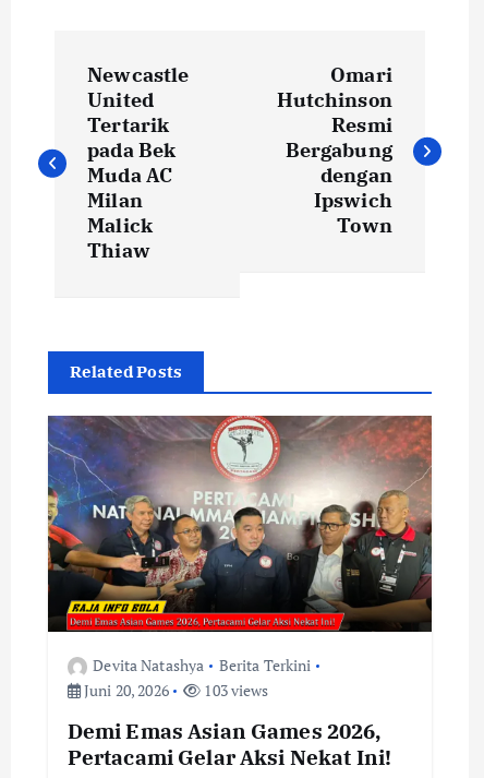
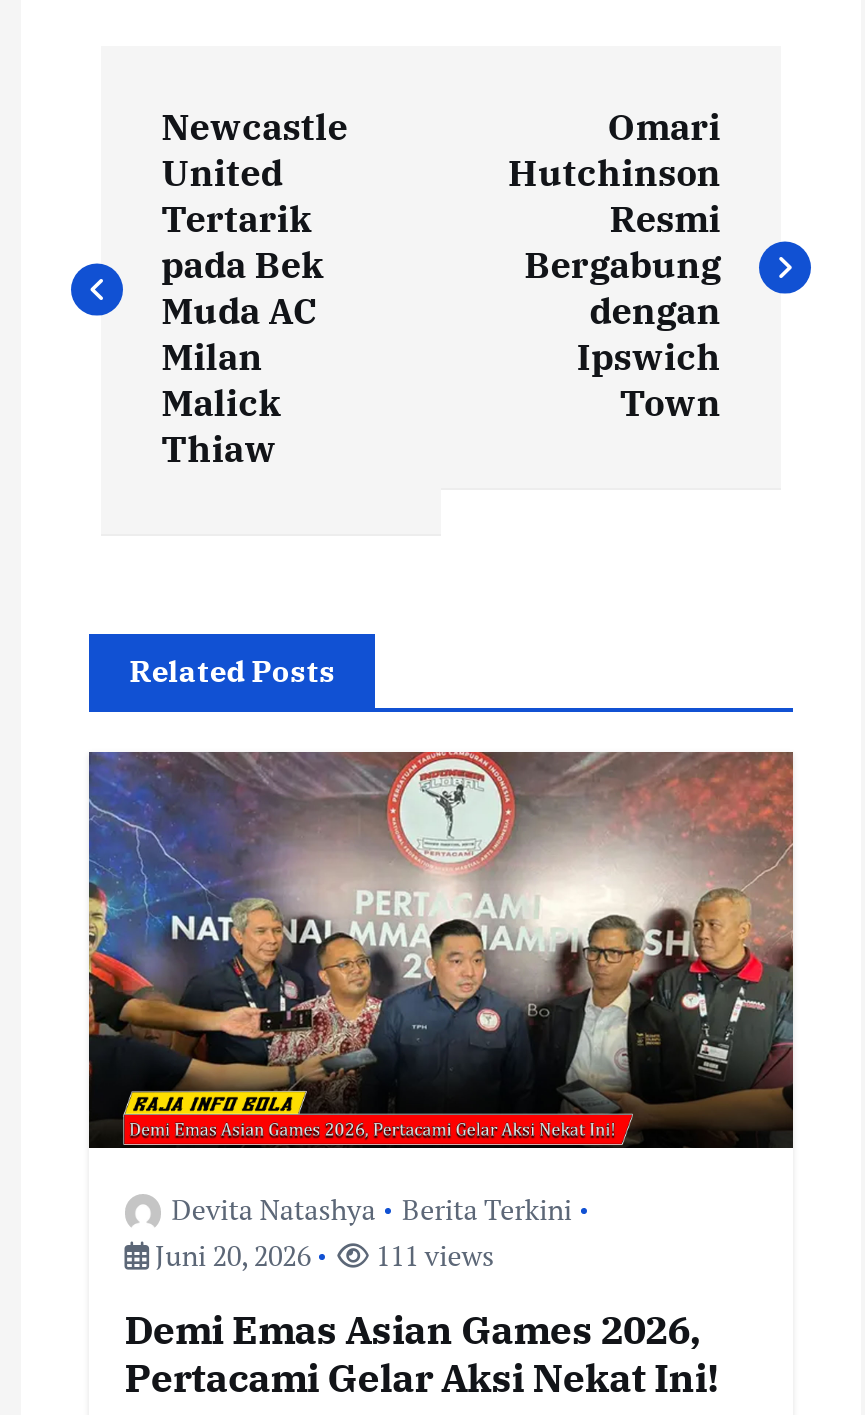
- Juni 20, 2026 103 views
+ Juni 20, 2026 111 views
